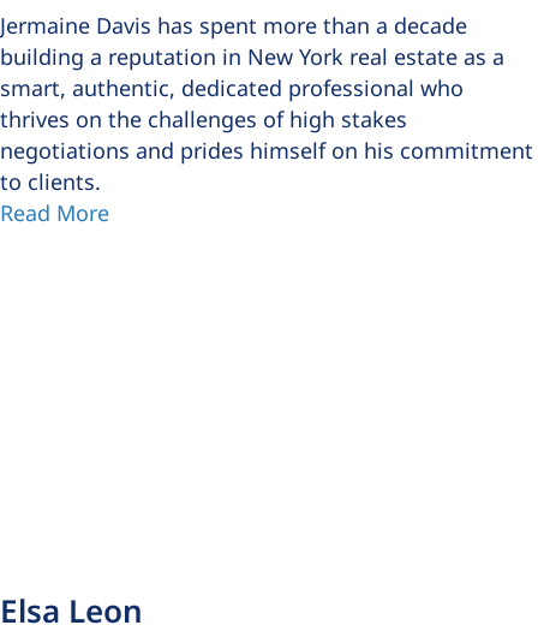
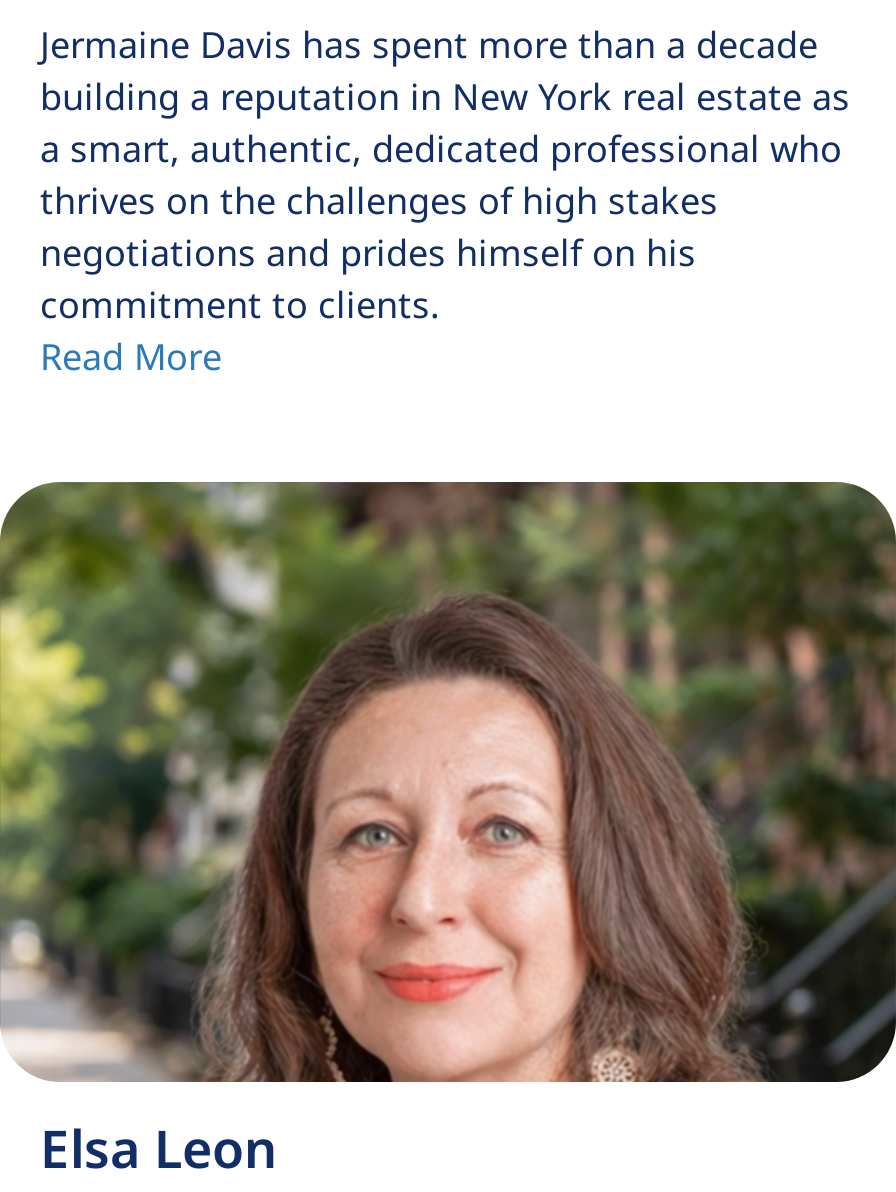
+ [image]
